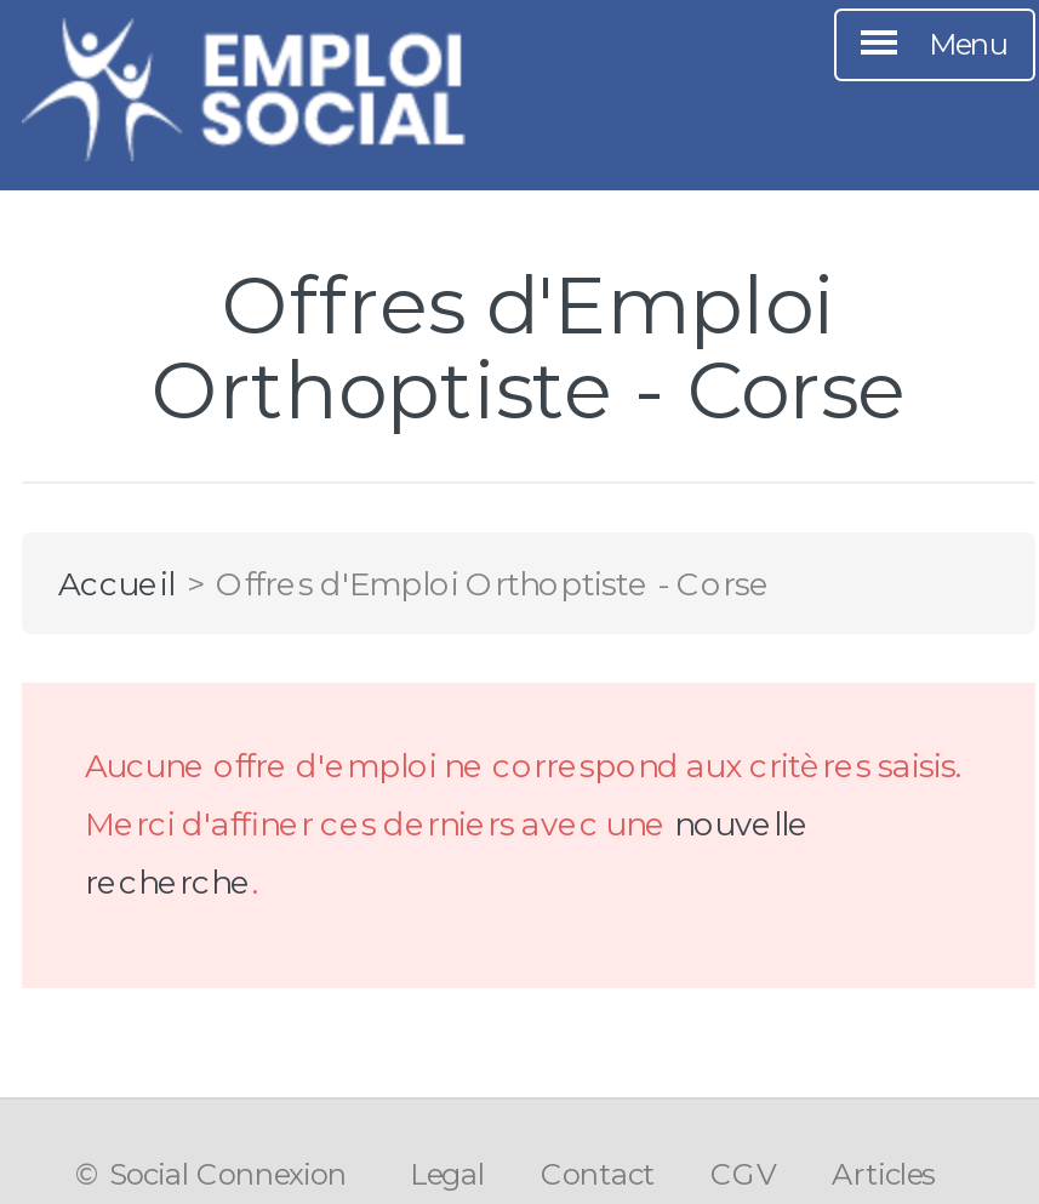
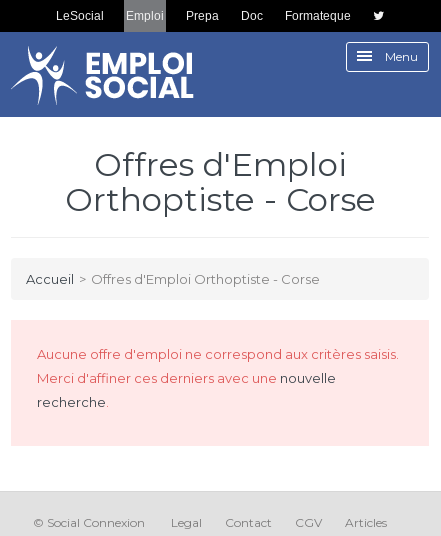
+ LeSocial
+ Emploi
+ Prepa
+ Doc
+ Formateque
